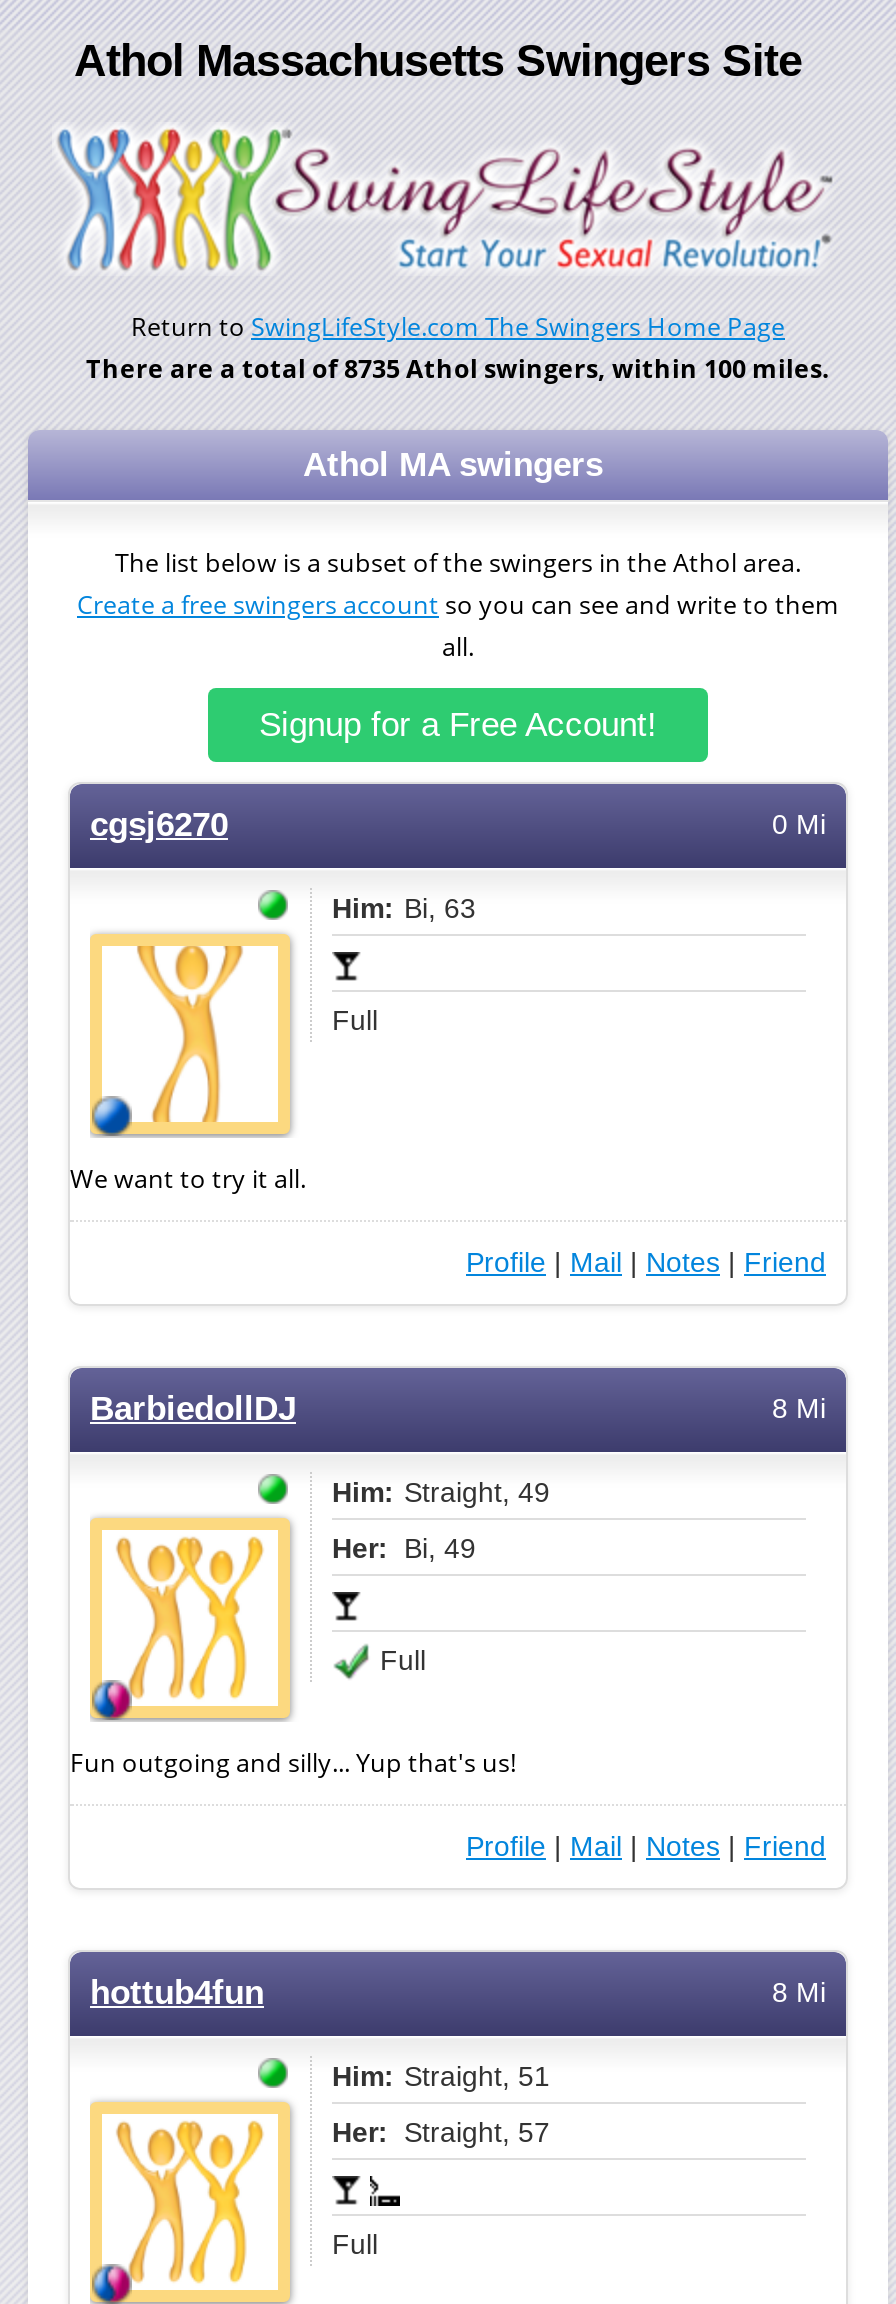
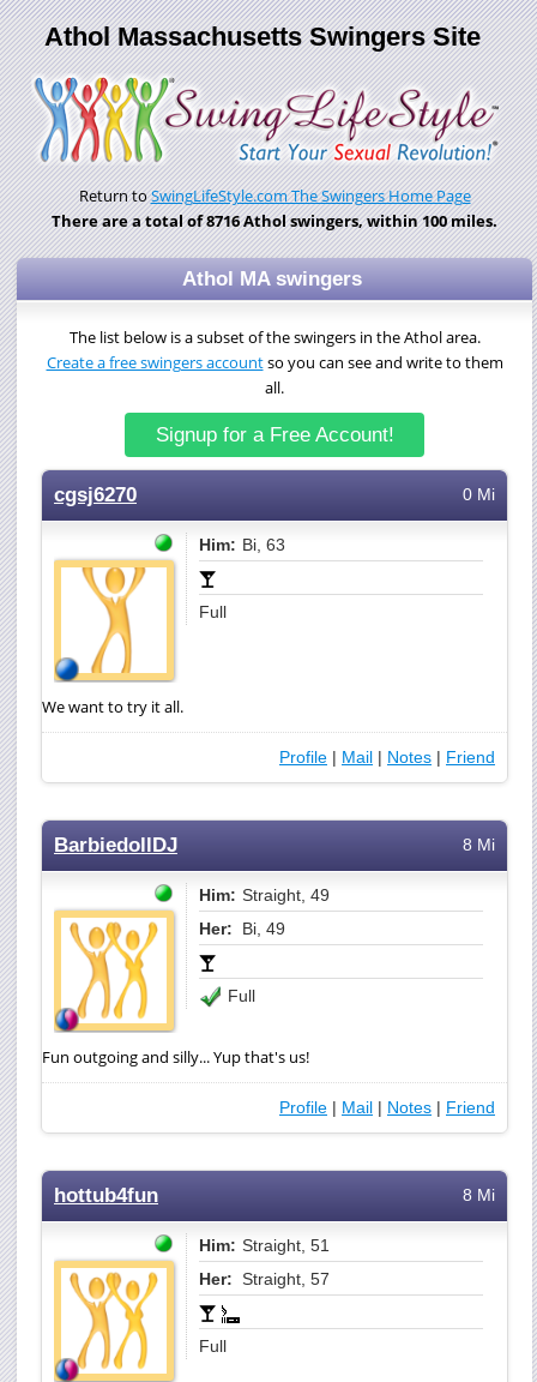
- There are a total of 8735 Athol swingers, within 100 miles.
+ There are a total of 8716 Athol swingers, within 100 miles.
